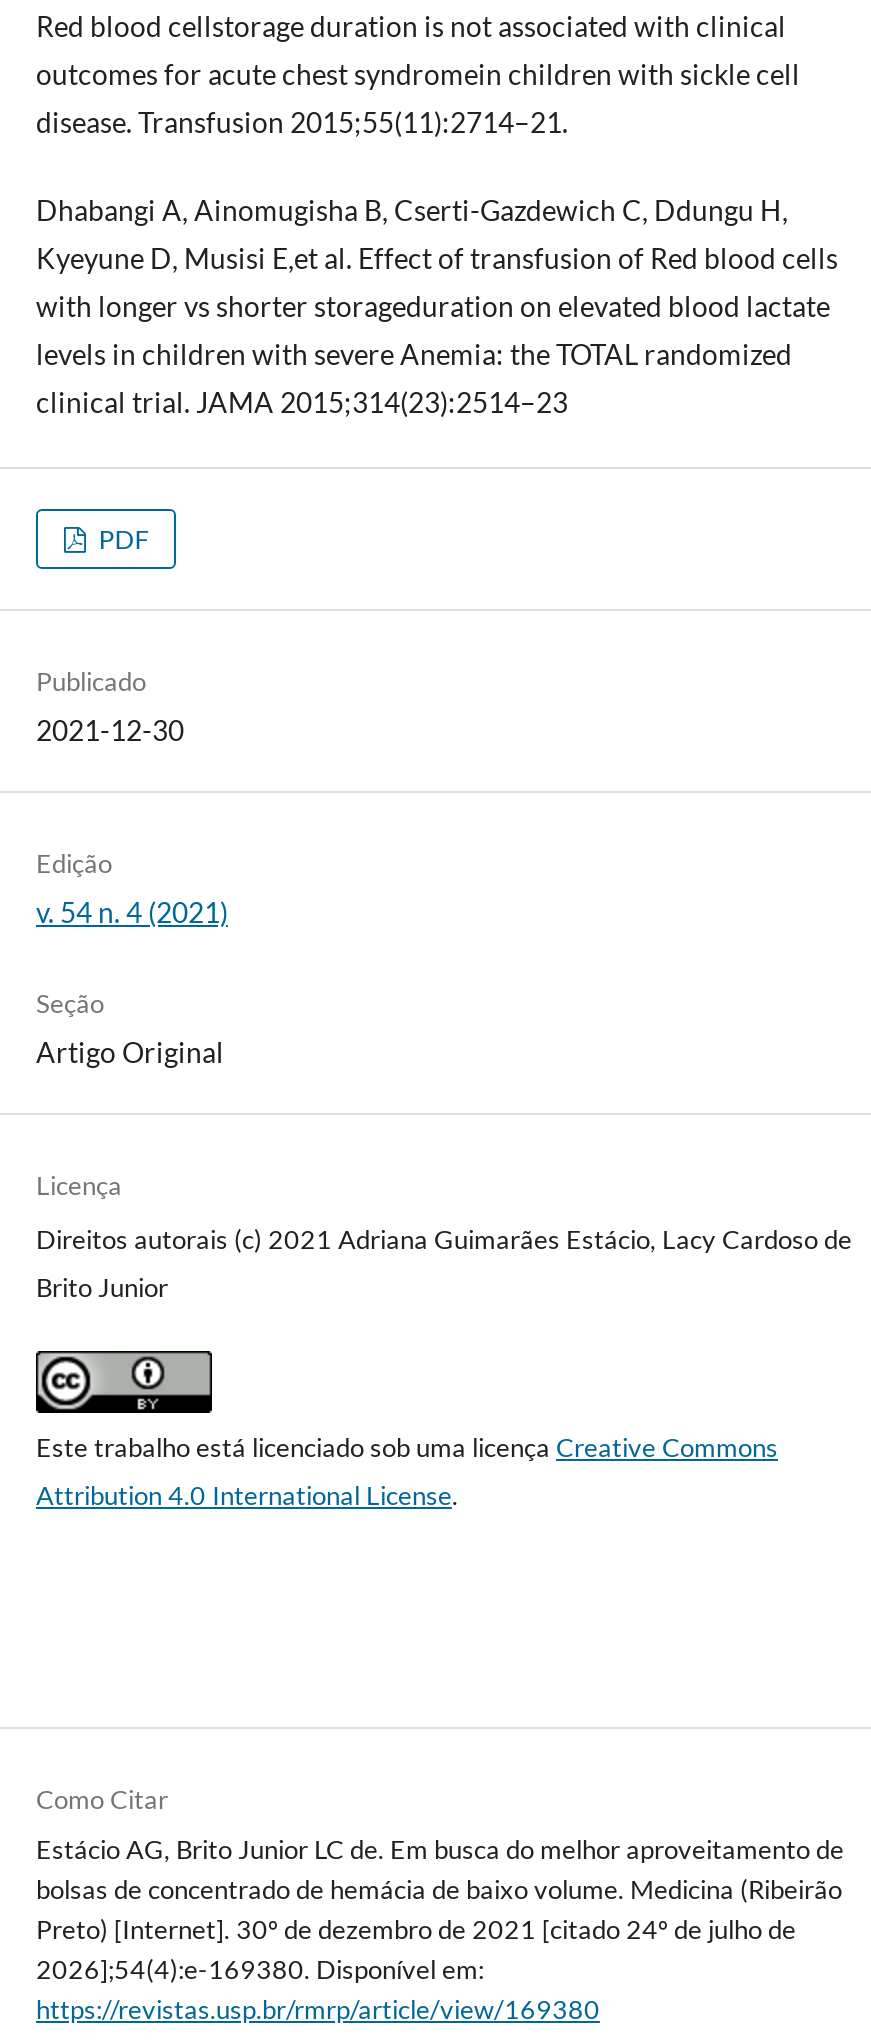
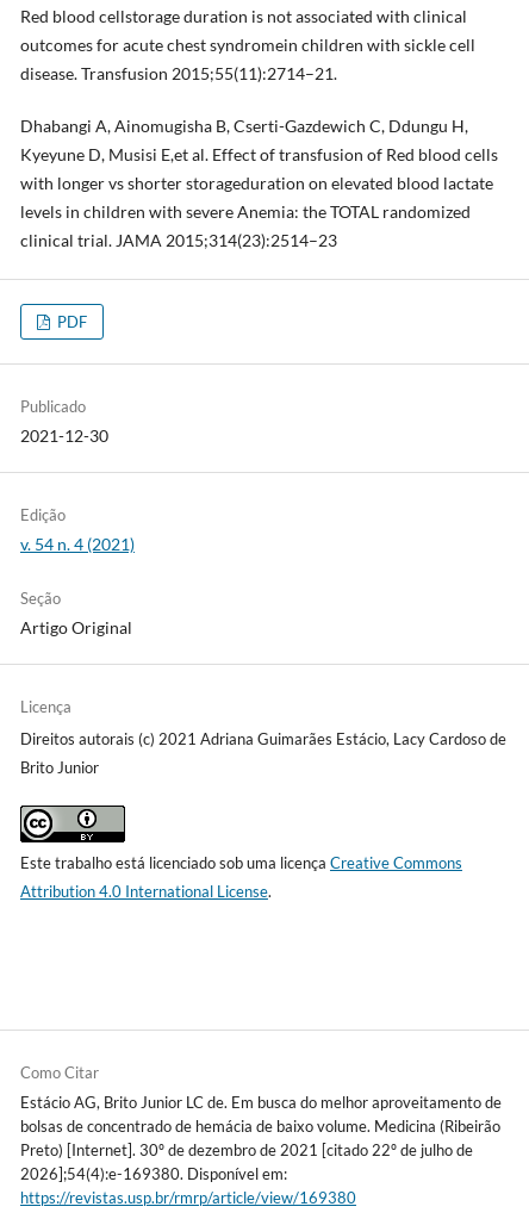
- Preto) [Internet]. 30º de dezembro de 2021 [citado 24º de julho de
+ Preto) [Internet]. 30º de dezembro de 2021 [citado 22º de julho de
